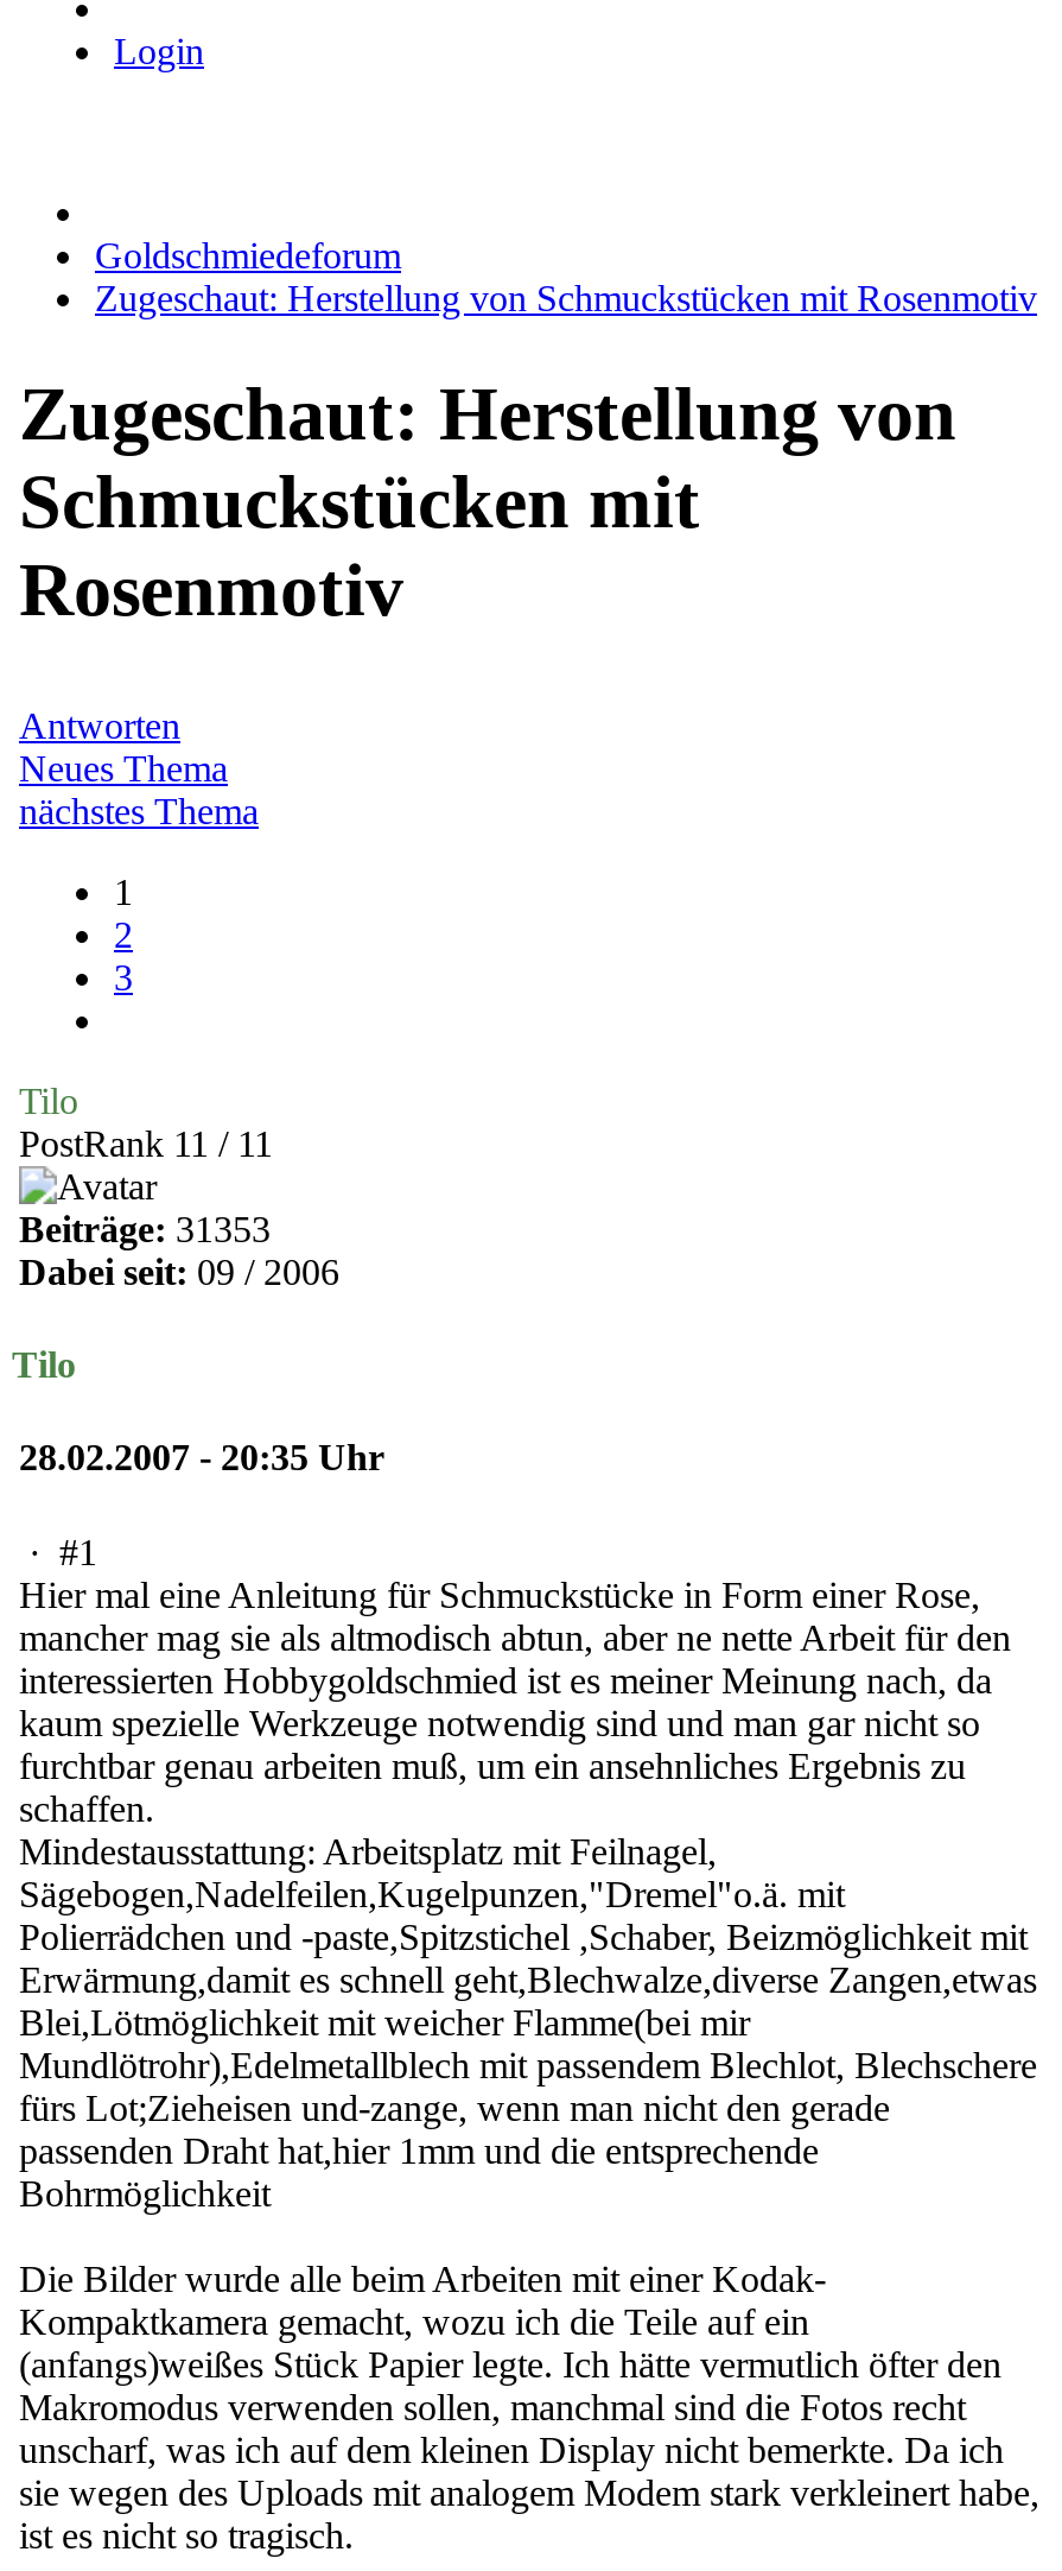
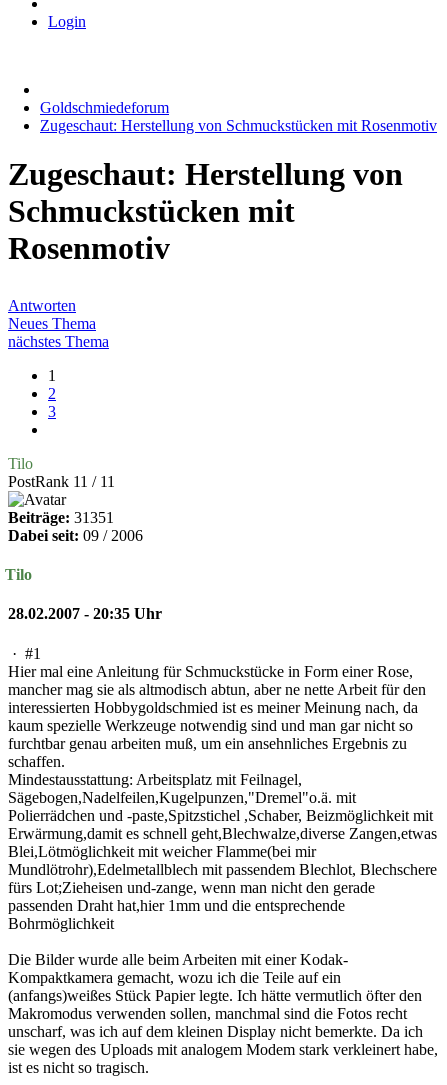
- Beiträge: 31353
+ Beiträge: 31351
